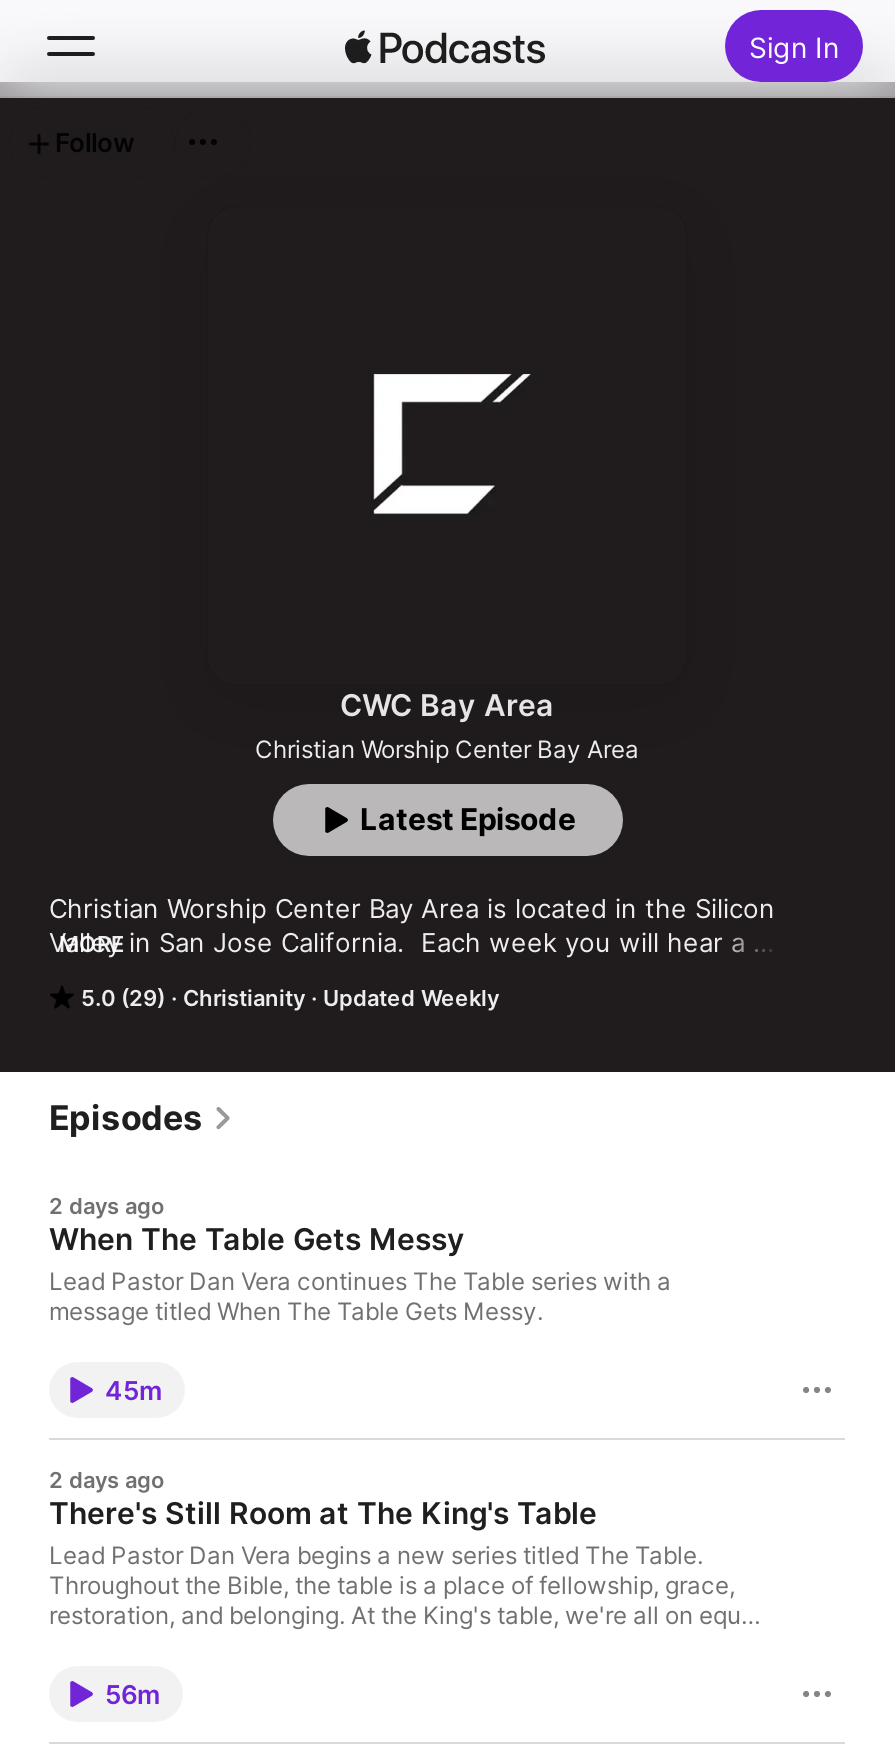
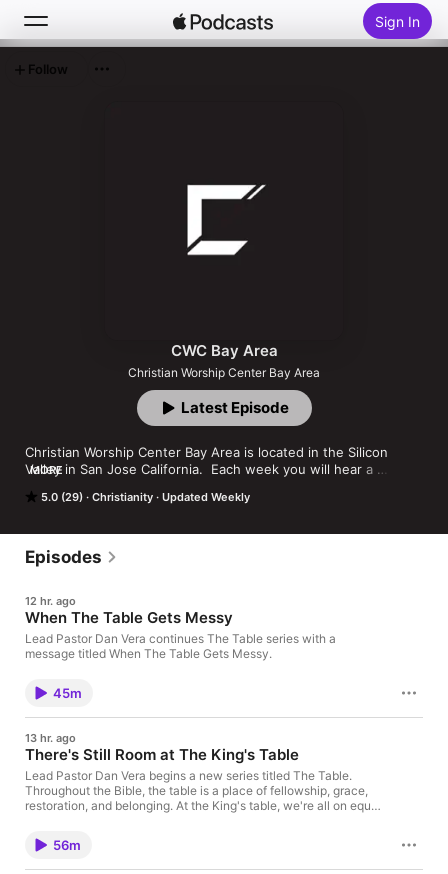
- 2 days ago
+ 12 hr. ago

- 2 days ago
+ 13 hr. ago
